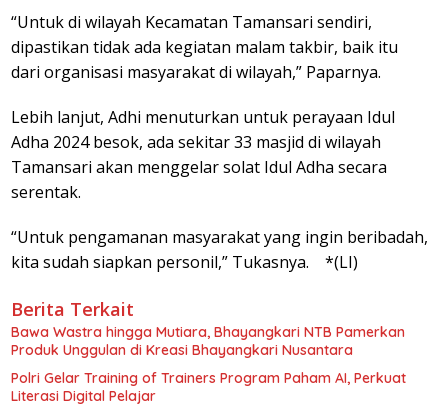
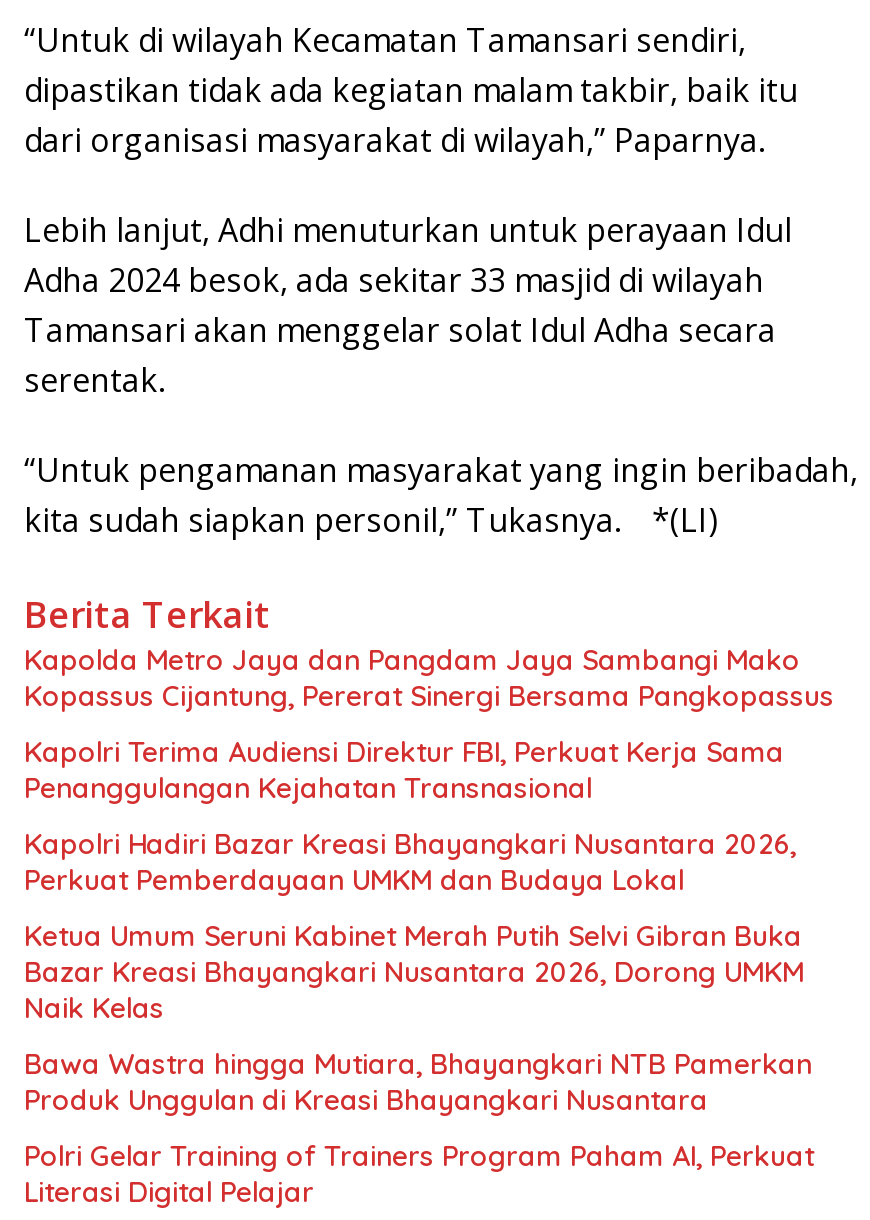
+ Kapolda Metro Jaya dan Pangdam Jaya Sambangi Mako
+ Kopassus Cijantung, Pererat Sinergi Bersama Pangkopassus
+ Kapolri Terima Audiensi Direktur FBI, Perkuat Kerja Sama
+ Penanggulangan Kejahatan Transnasional
+ Kapolri Hadiri Bazar Kreasi Bhayangkari Nusantara 2026,
+ Perkuat Pemberdayaan UMKM dan Budaya Lokal
+ Ketua Umum Seruni Kabinet Merah Putih Selvi Gibran Buka
+ Bazar Kreasi Bhayangkari Nusantara 2026, Dorong UMKM
+ Naik Kelas
